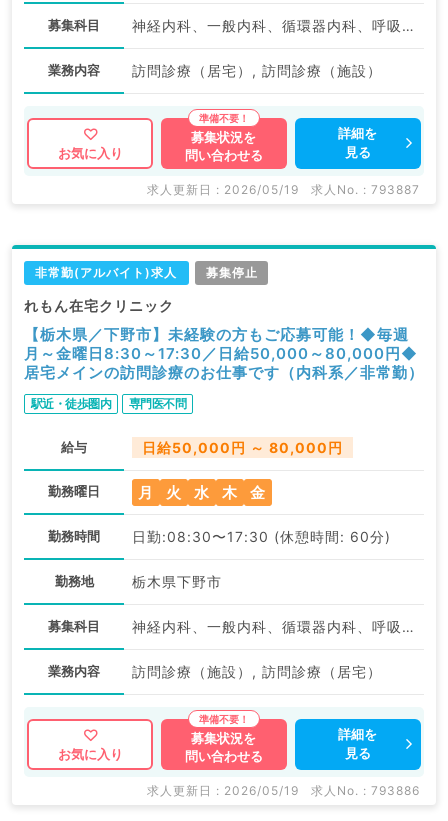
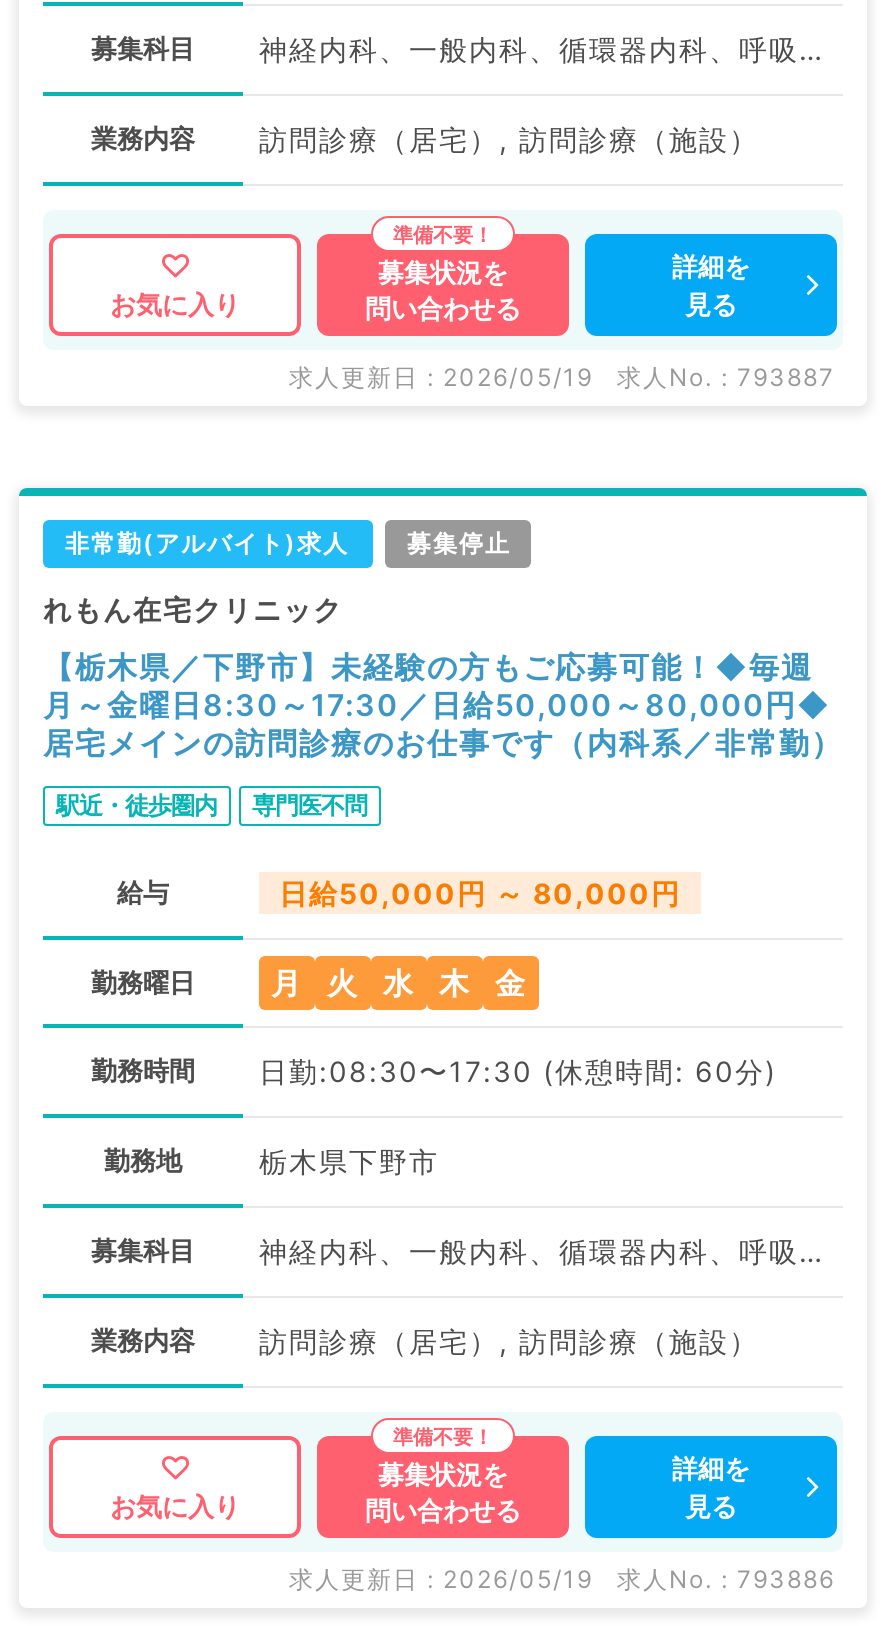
- 訪問診療（施設）, 訪問診療（居宅）
+ 訪問診療（居宅）, 訪問診療（施設）
